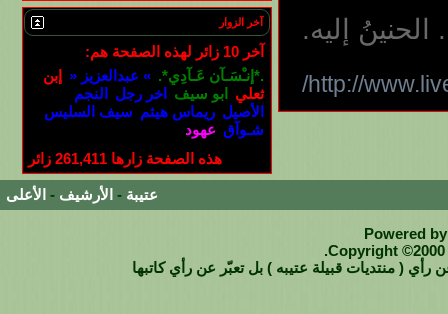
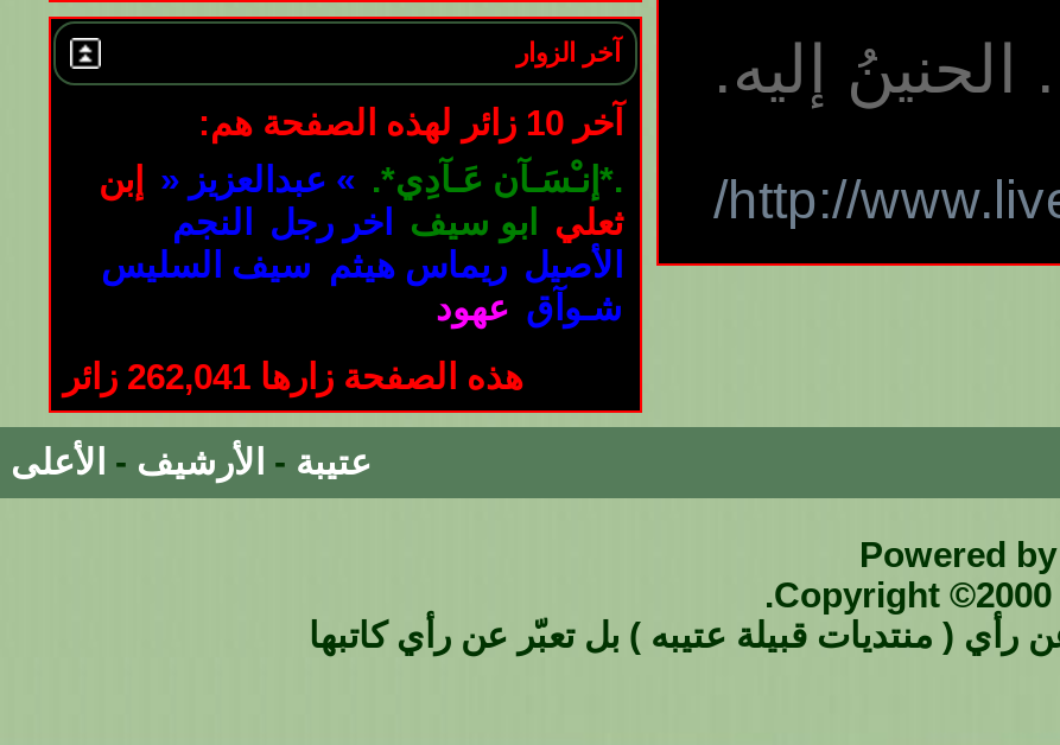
- هذه الصفحة زارها 261,411 زائر
+ هذه الصفحة زارها 262,041 زائر
